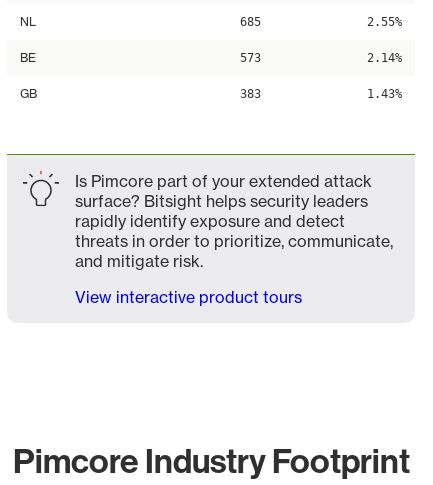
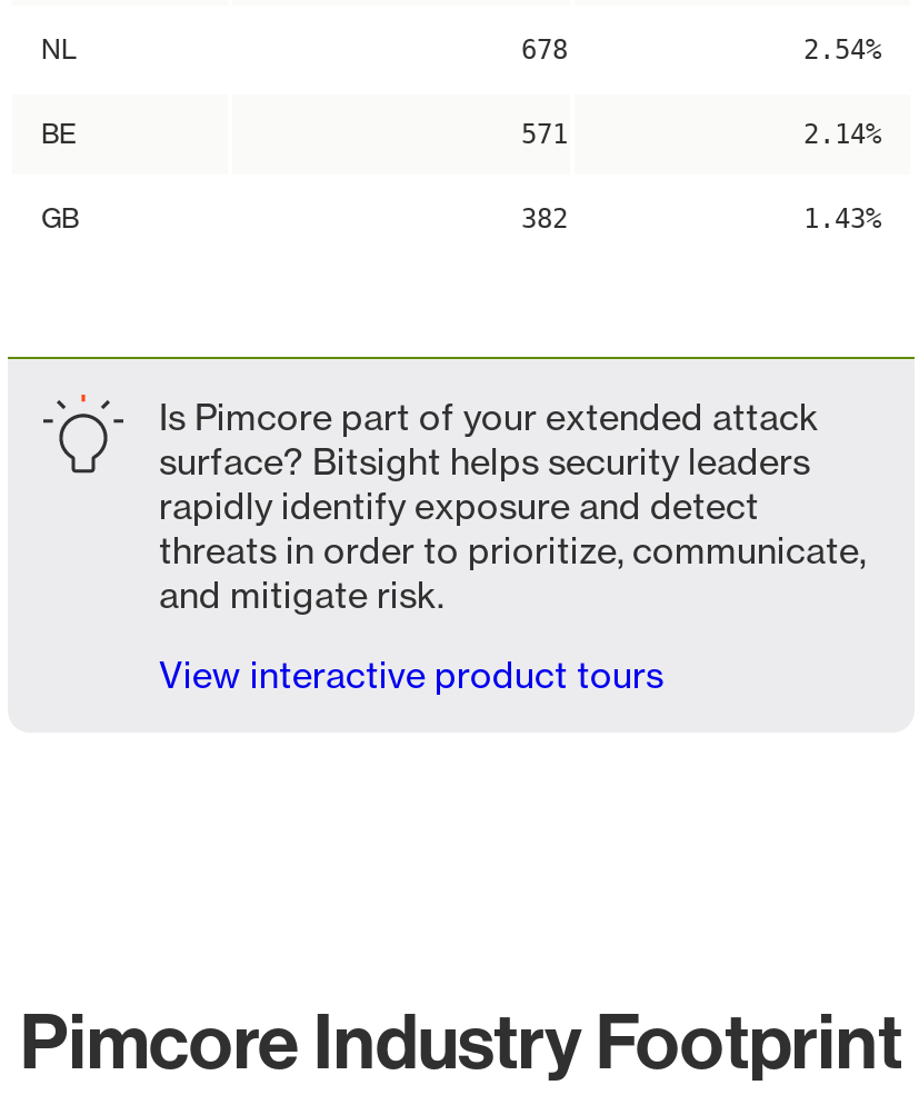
- 685
+ 678

- 2.55%
+ 2.54%

- 573
+ 571

- 383
+ 382
